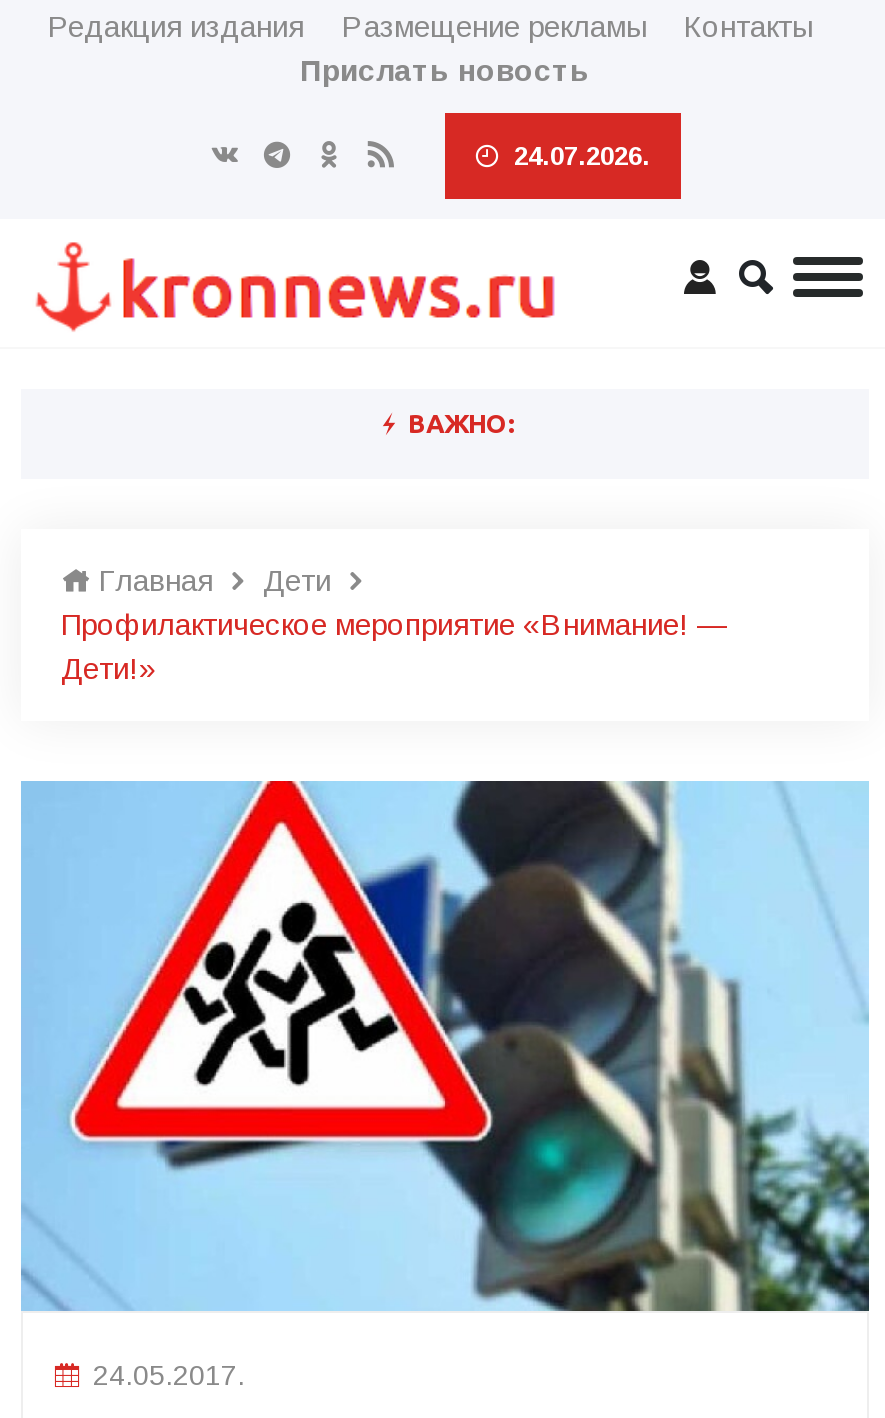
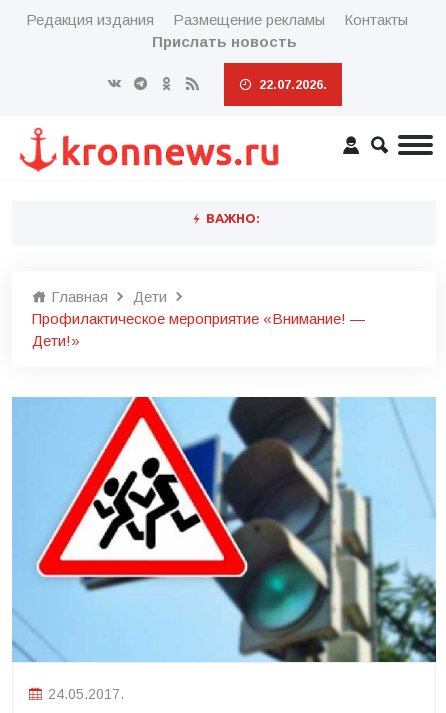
- 24.07.2026.
+ 22.07.2026.
